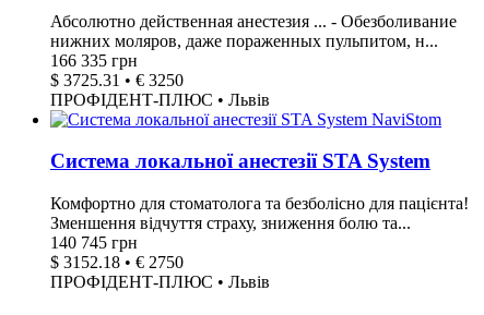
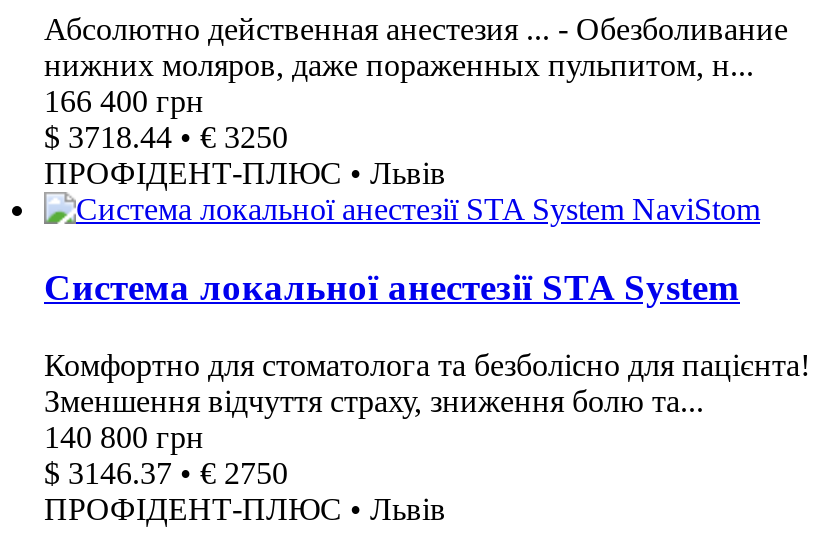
- 166 335 грн
+ 166 400 грн

- $ 3725.31 • € 3250
+ $ 3718.44 • € 3250

- 140 745 грн
+ 140 800 грн

- $ 3152.18 • € 2750
+ $ 3146.37 • € 2750
